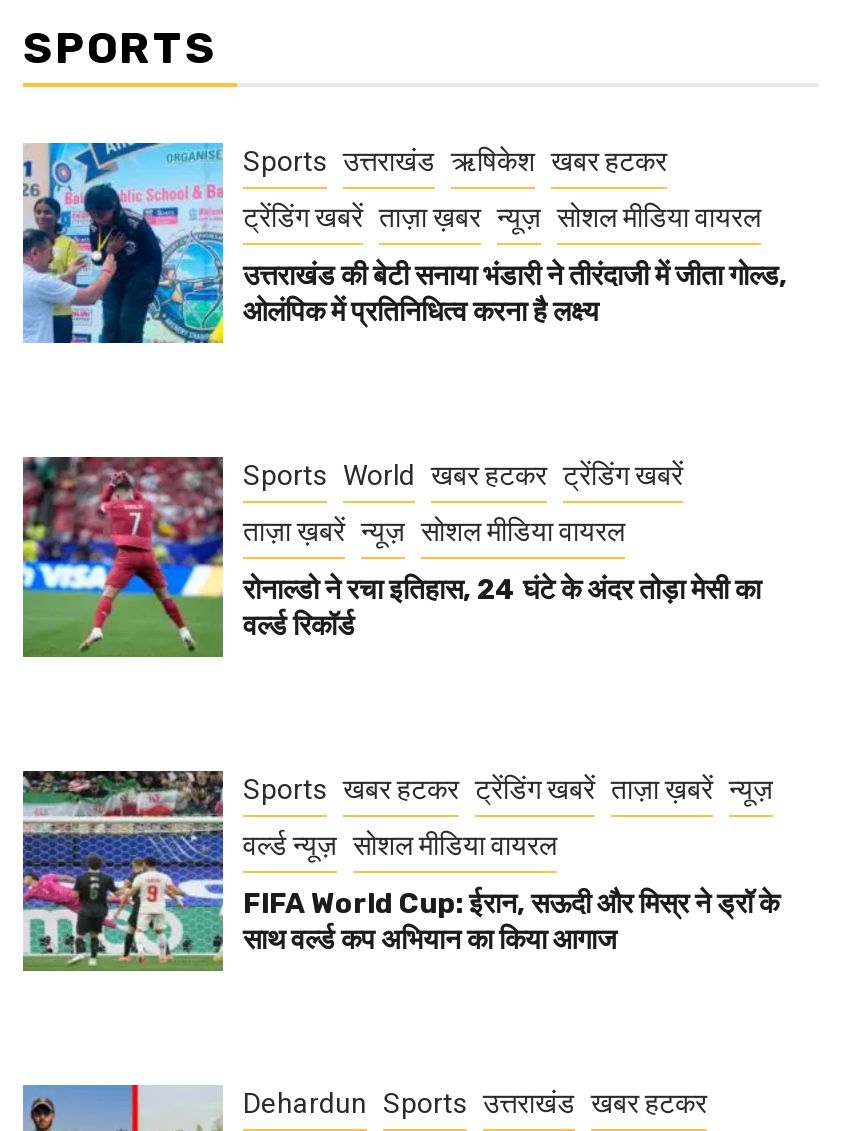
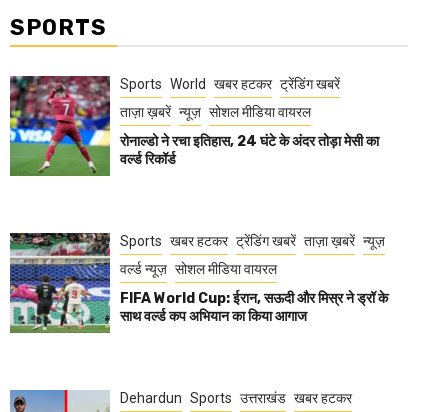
- [image]
- Sports उत्तराखंड ऋषिकेश खबर हटकर
- ट्रेंडिंग खबरें ताज़ा ख़बर न्यूज़ सोशल मीडिया वायरल
- उत्तराखंड की बेटी सनाया भंडारी ने तीरंदाजी में जीता गोल्ड,
- ओलंपिक में प्रतिनिधित्व करना है लक्ष्य
